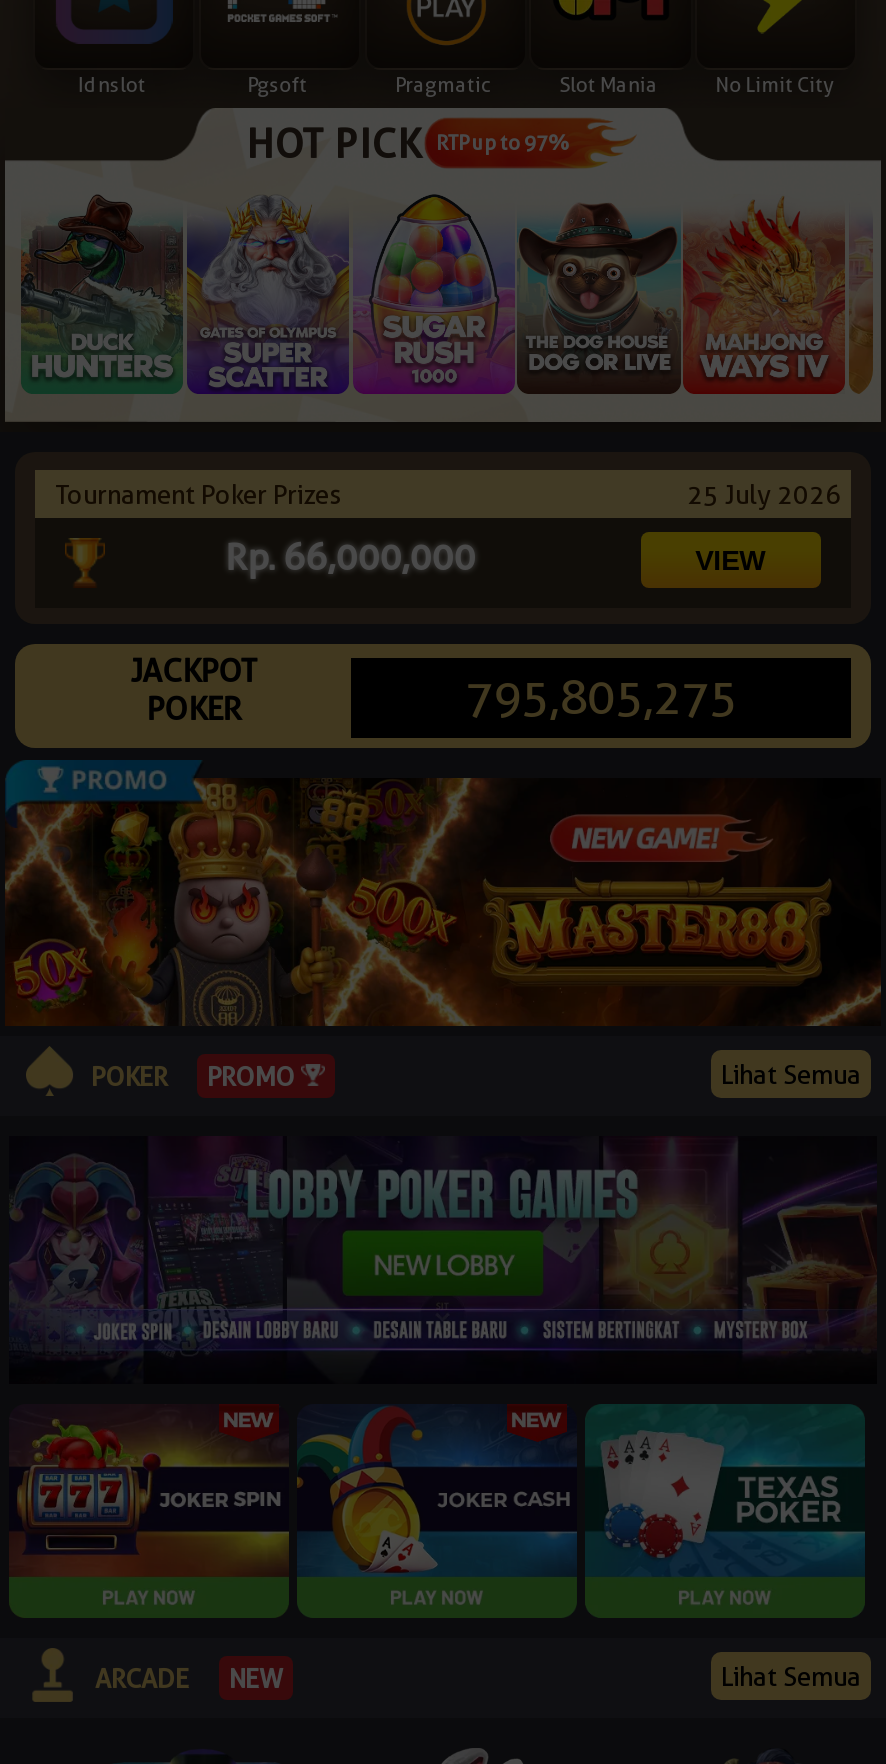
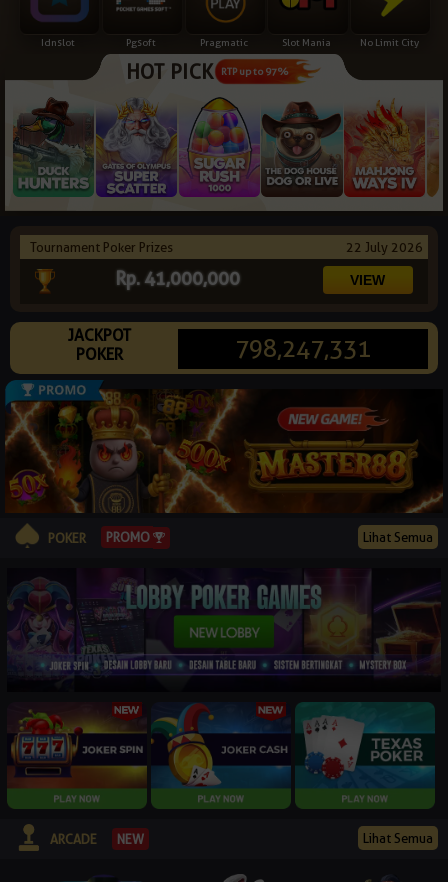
- 25 July 2026
+ 22 July 2026

- Rp. 66,000,000
+ Rp. 41,000,000

- 795,805,275
+ 798,247,331
